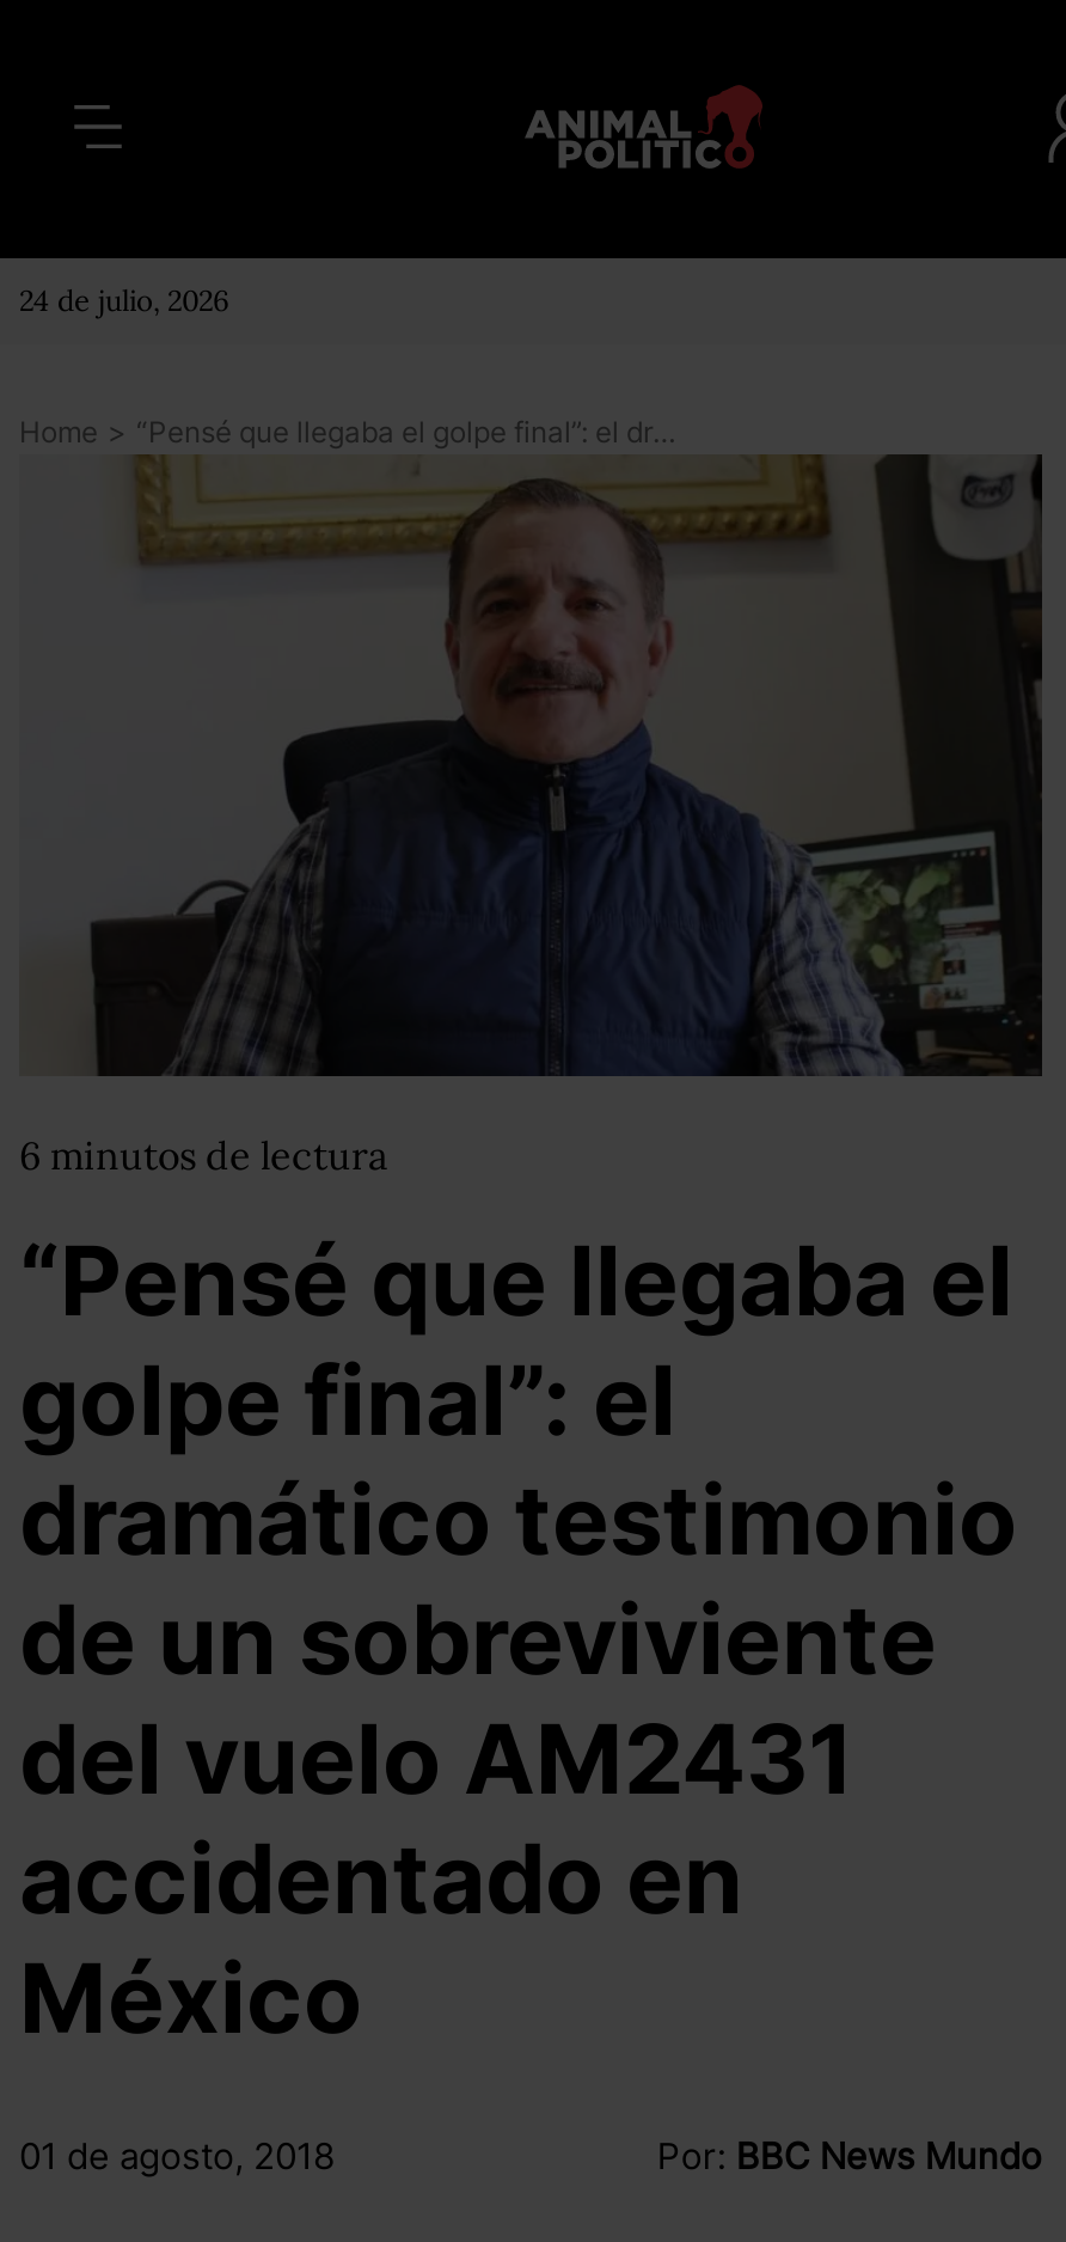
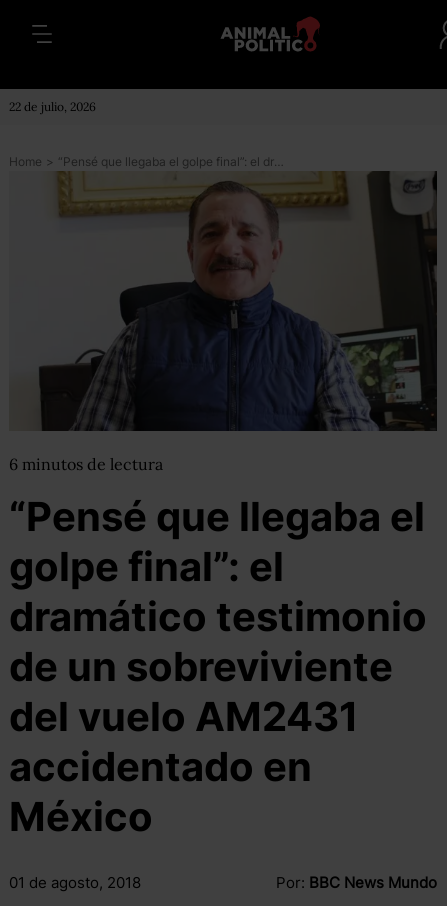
- 24 de julio, 2026
+ 22 de julio, 2026
